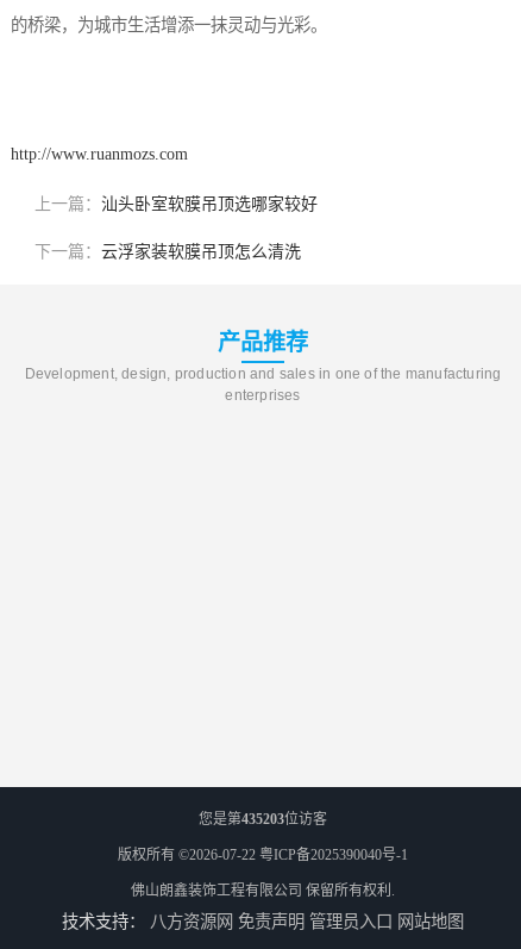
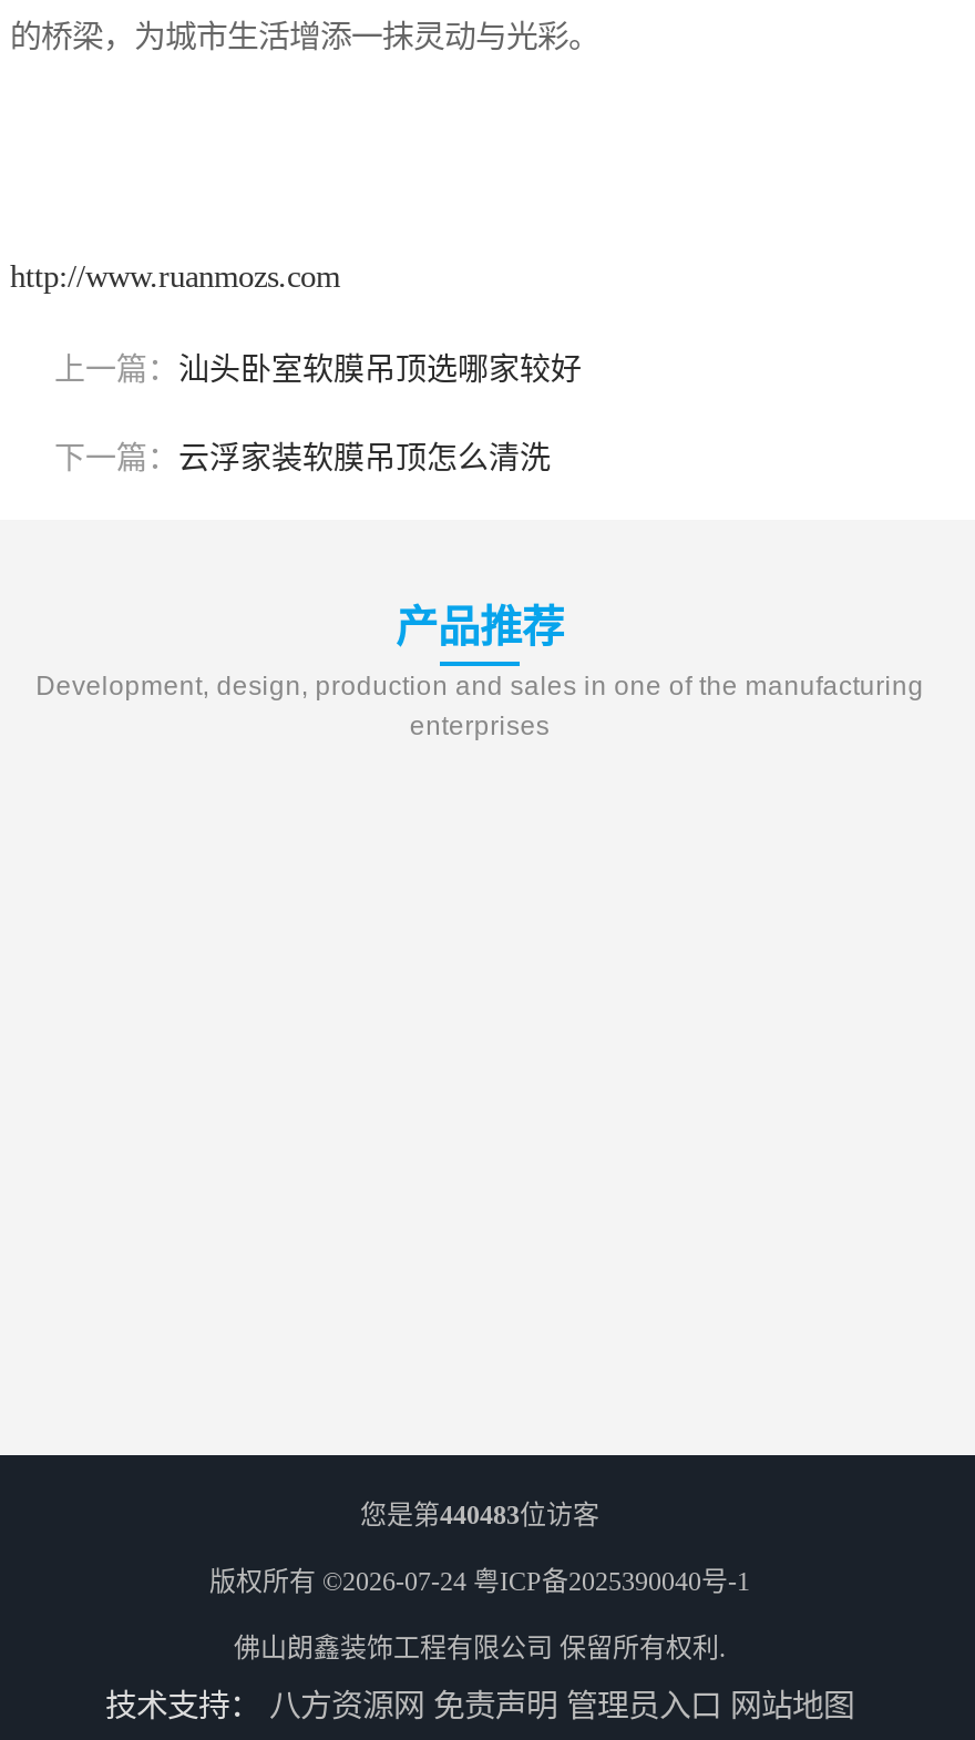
- 您是第435203位访客
+ 您是第440483位访客

- 版权所有 ©2026-07-22粤ICP备2025390040号-1
+ 版权所有 ©2026-07-24粤ICP备2025390040号-1
